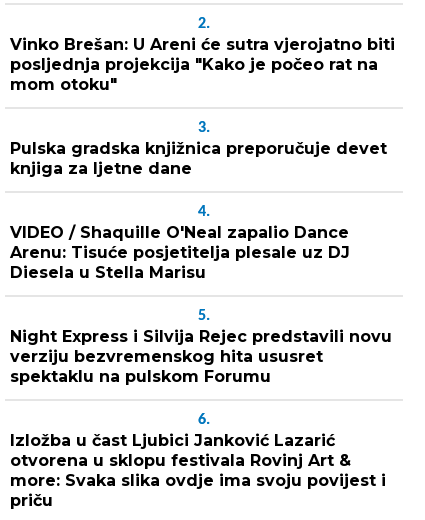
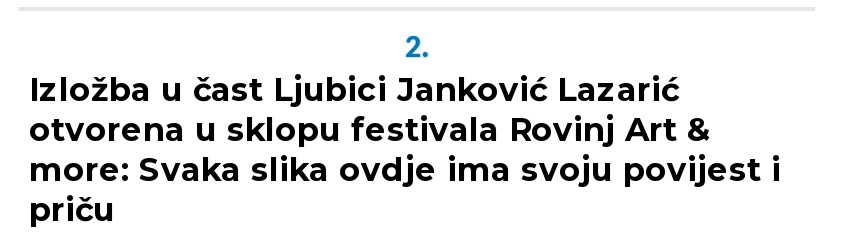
- Vinko Brešan: U Areni će sutra vjerojatno biti
- posljednja projekcija "Kako je počeo rat na
- mom otoku"
- 3.
- Pulska gradska knjižnica preporučuje devet
- knjiga za ljetne dane
- 4.
- VIDEO / Shaquille O'Neal zapalio Dance
- Arenu: Tisuće posjetitelja plesale uz DJ
- Diesela u Stella Marisu
- 5.
- Night Express i Silvija Rejec predstavili novu
- verziju bezvremenskog hita ususret
- spektaklu na pulskom Forumu
- 6.
